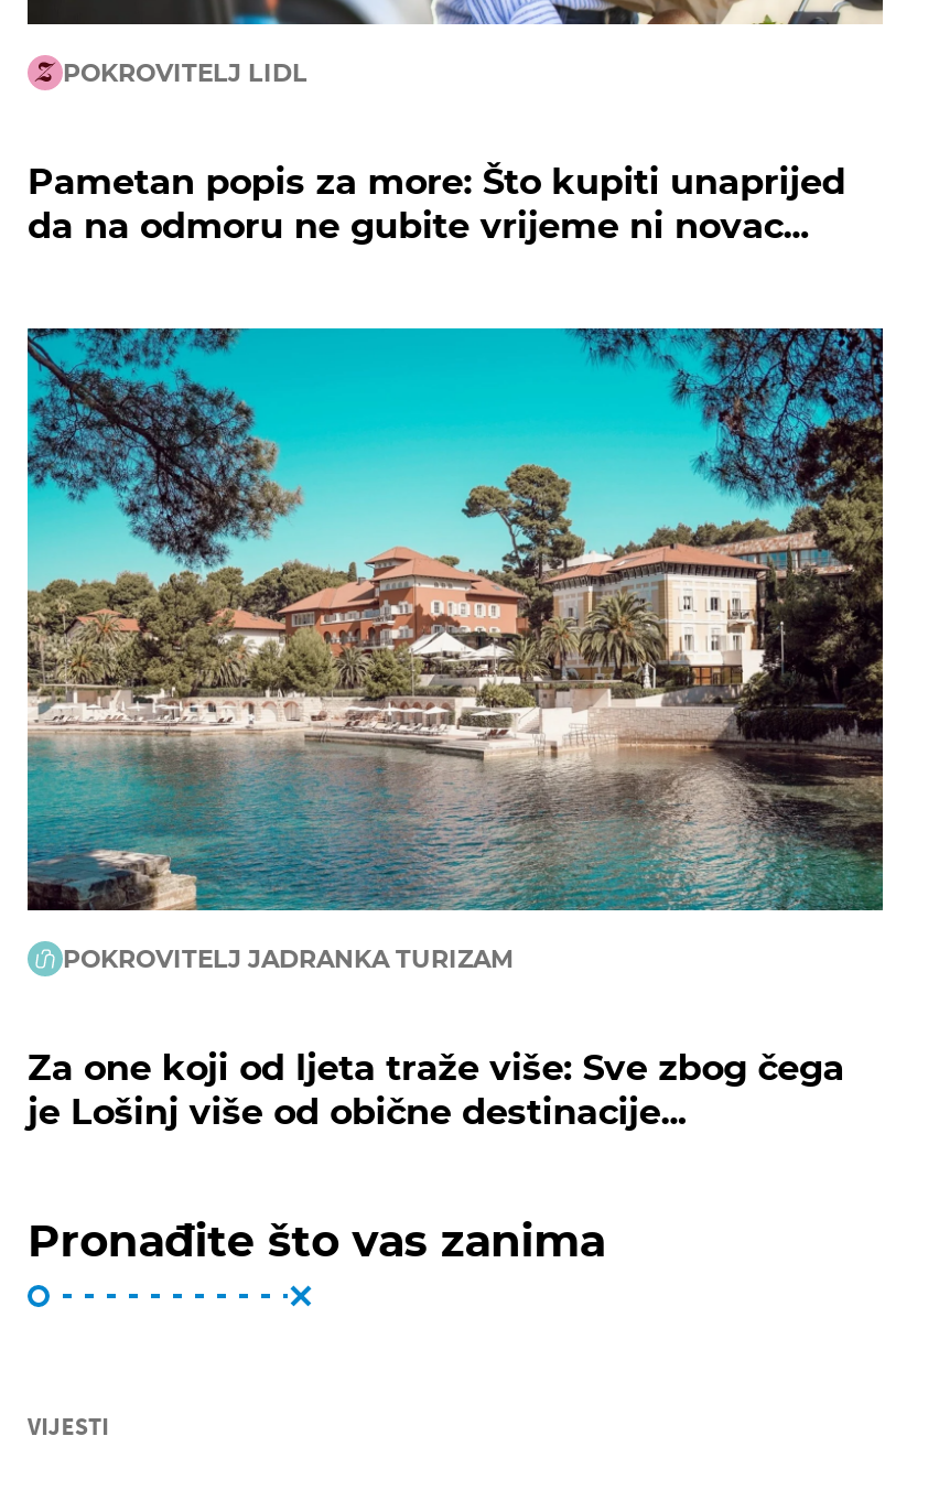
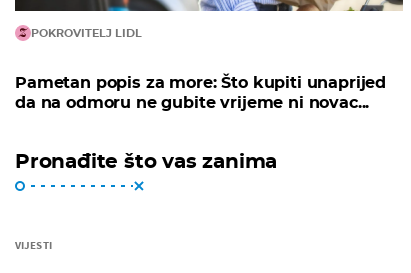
- [image]
- POKROVITELJ JADRANKA TURIZAM
- Za one koji od ljeta traže više: Sve zbog čega
- je Lošinj više od obične destinacije...
